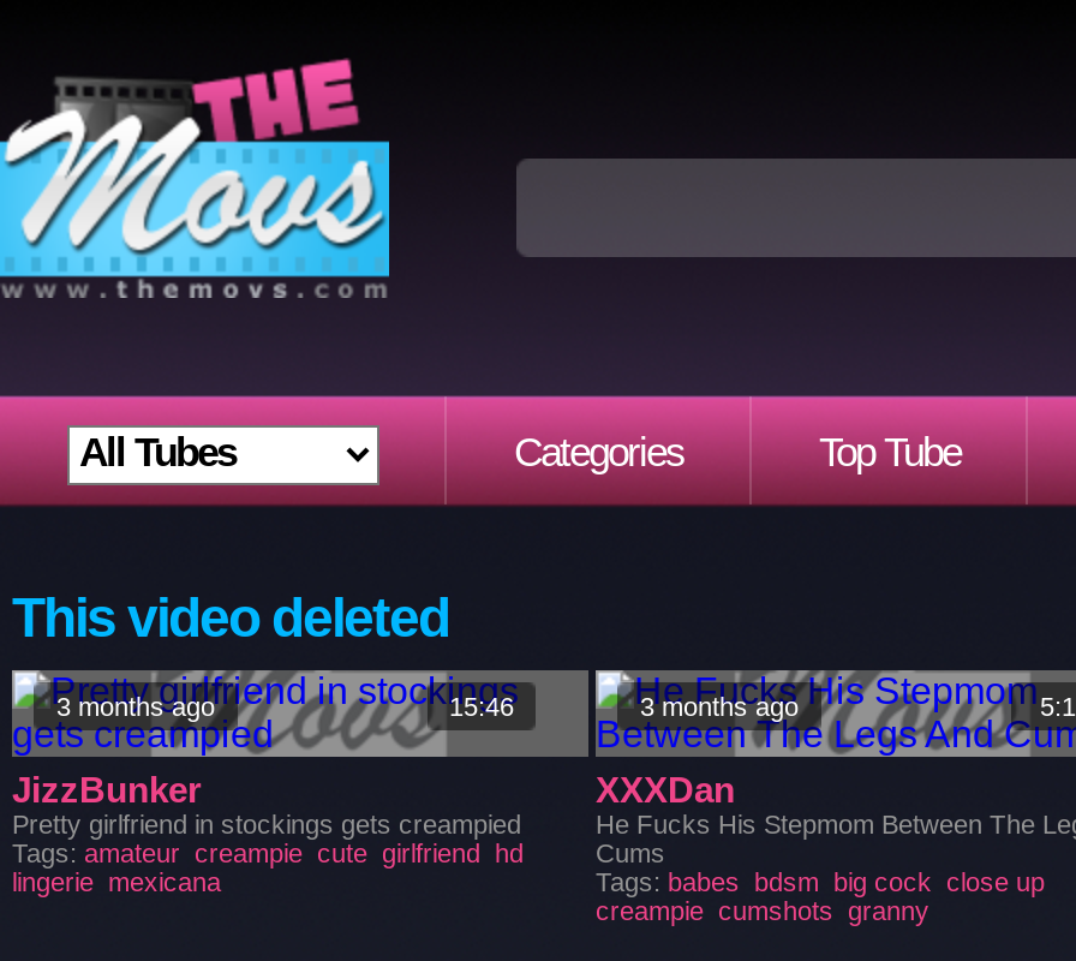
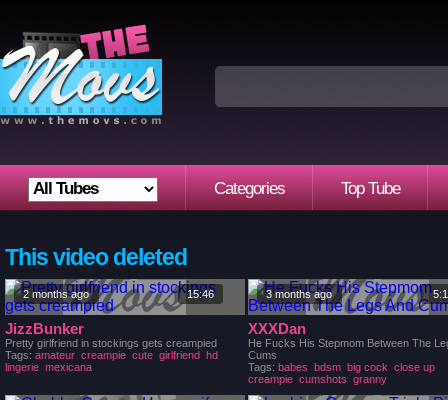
- 3 months ago
+ 2 months ago
